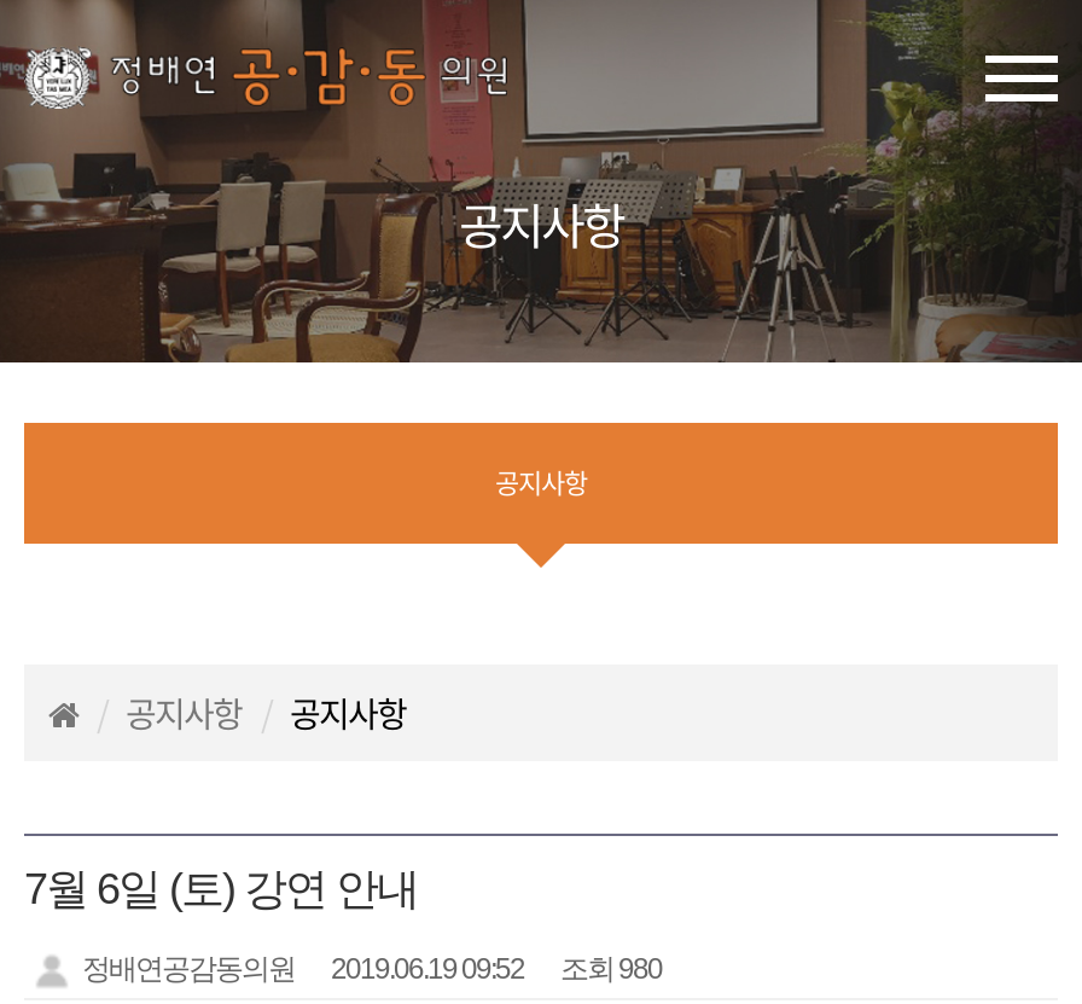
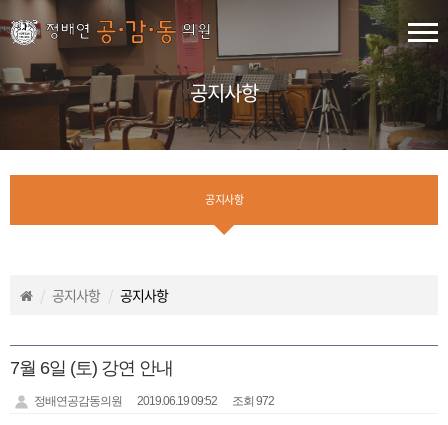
- 정배연공감동의원 2019.06.19 09:52 조회 980
+ 정배연공감동의원 2019.06.19 09:52 조회 972
